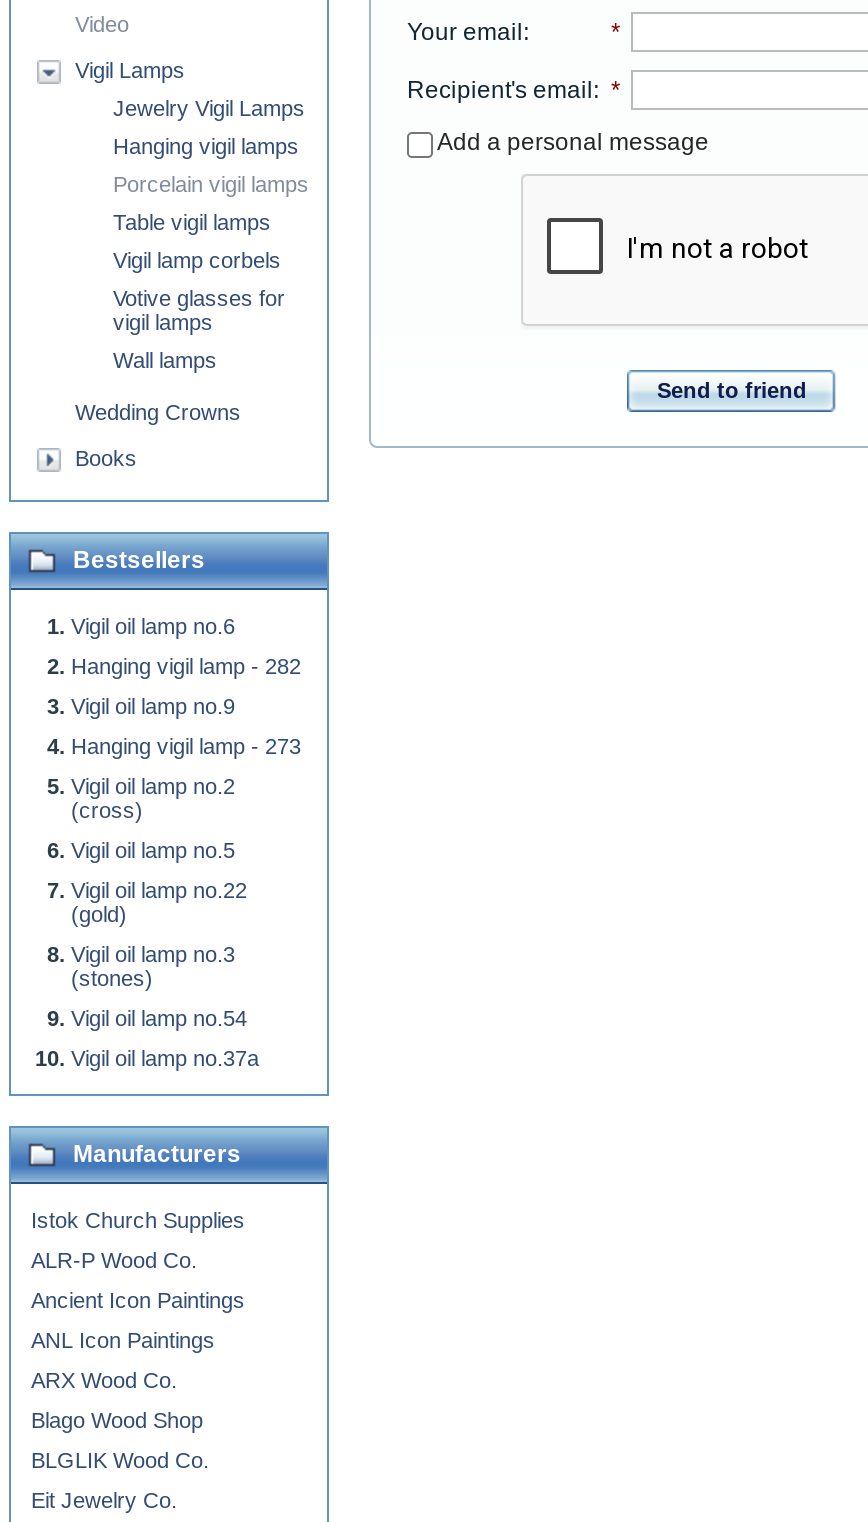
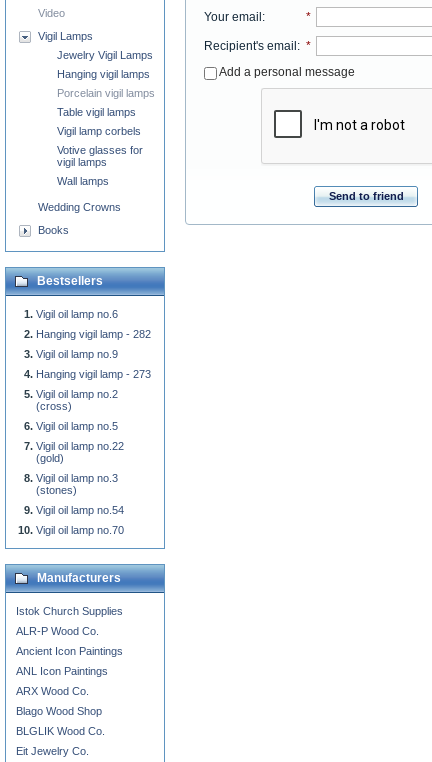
- Vigil oil lamp no.37a
+ Vigil oil lamp no.70
